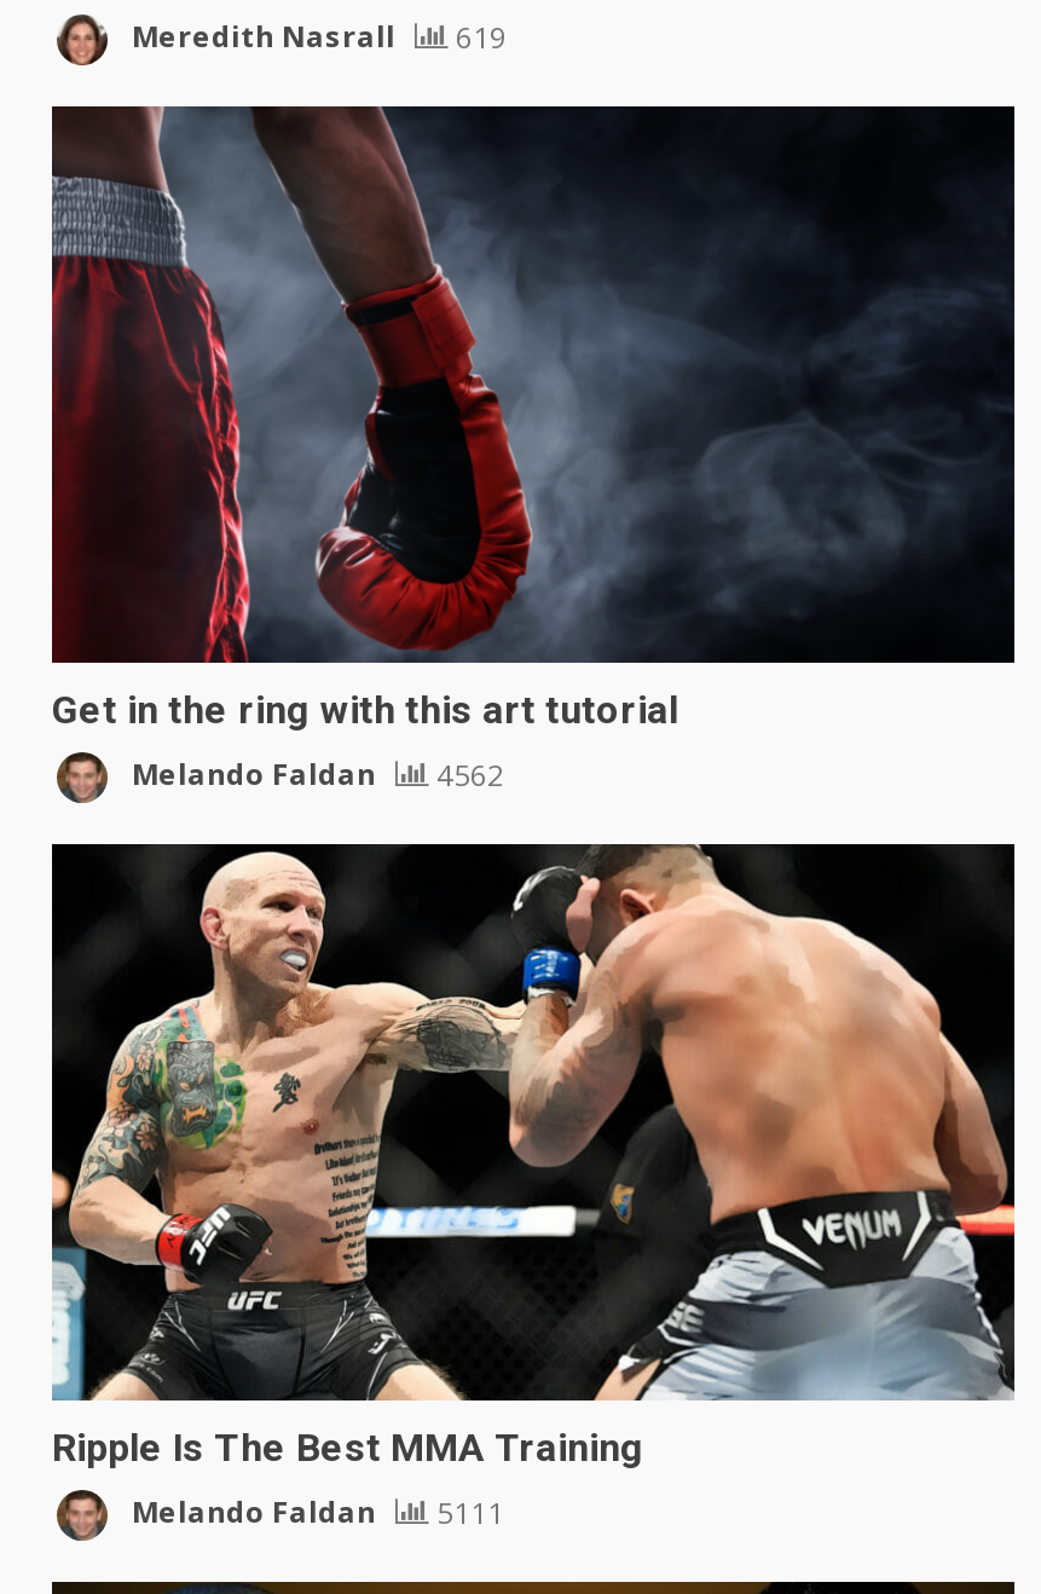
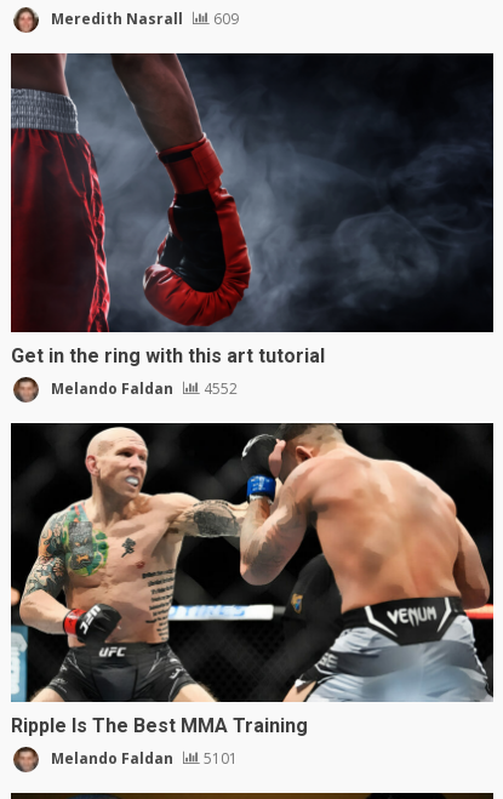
- Meredith Nasrall 619
+ Meredith Nasrall 609

- Melando Faldan 4562
+ Melando Faldan 4552

- Melando Faldan 5111
+ Melando Faldan 5101
